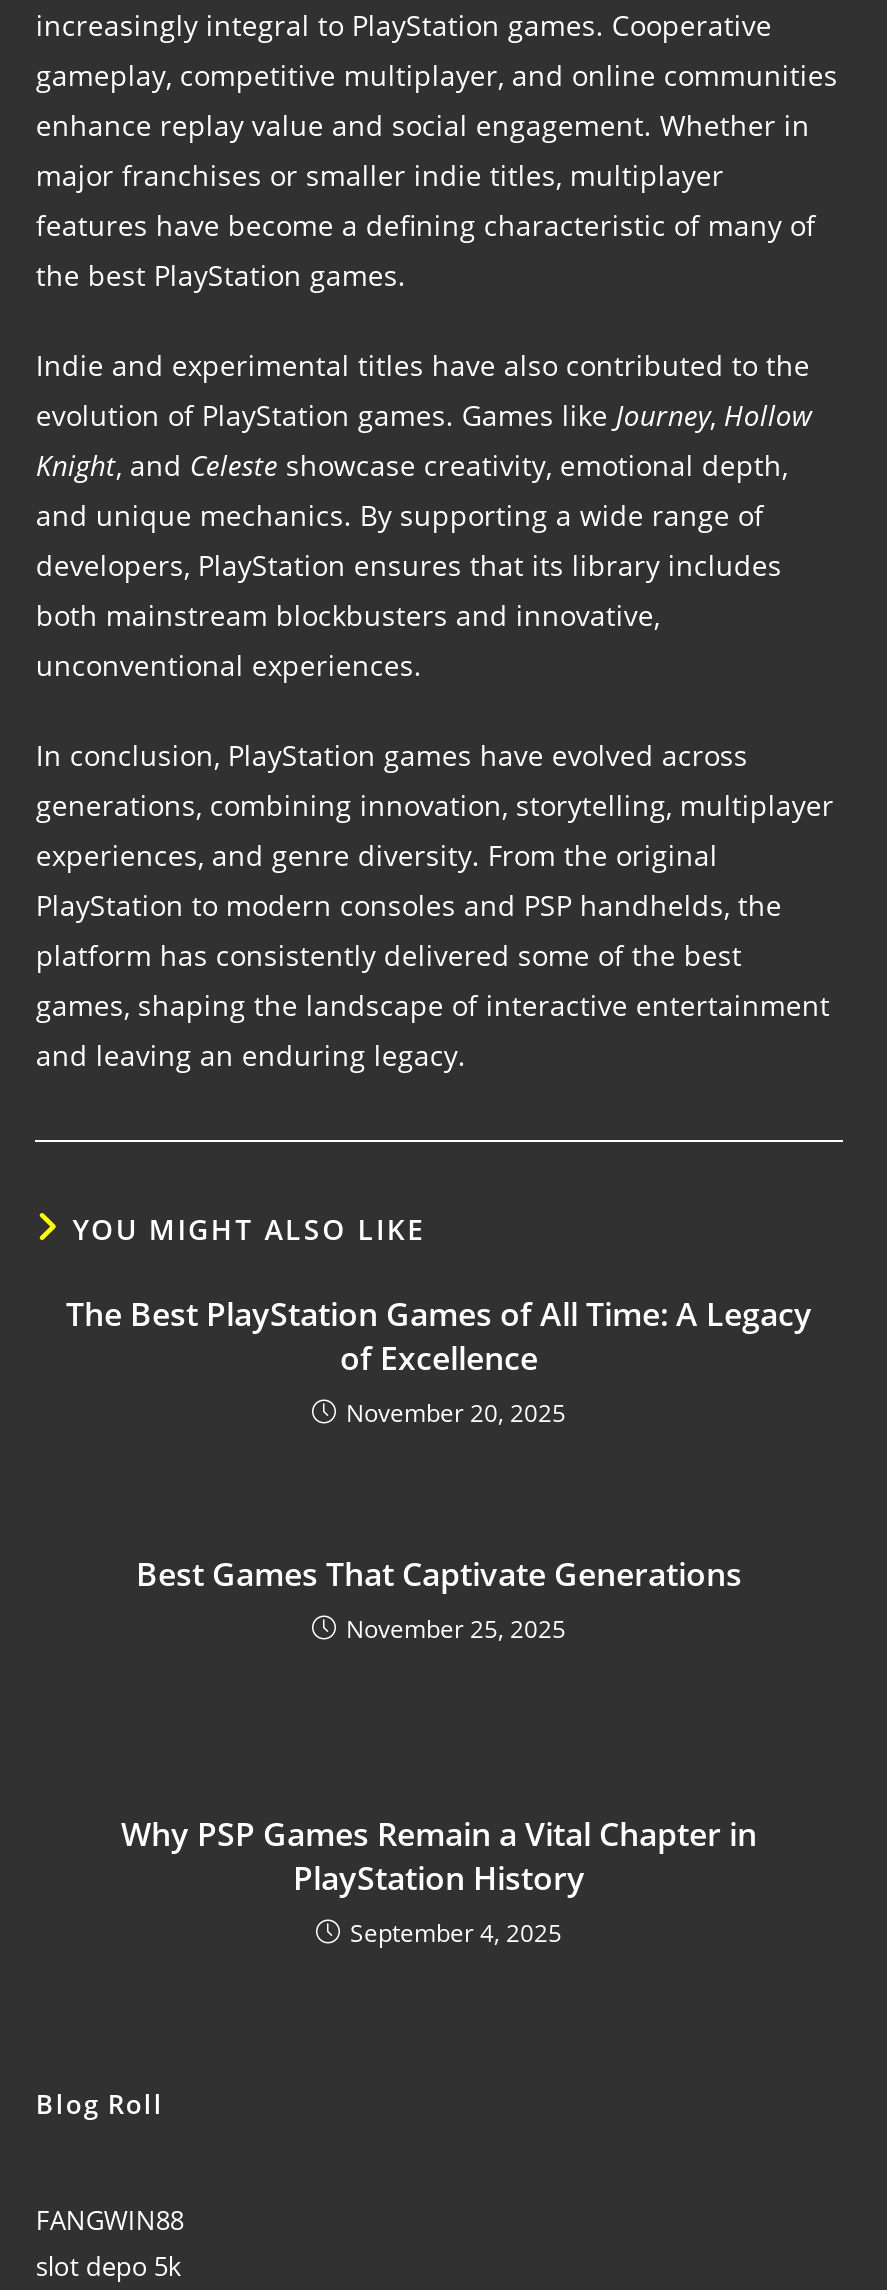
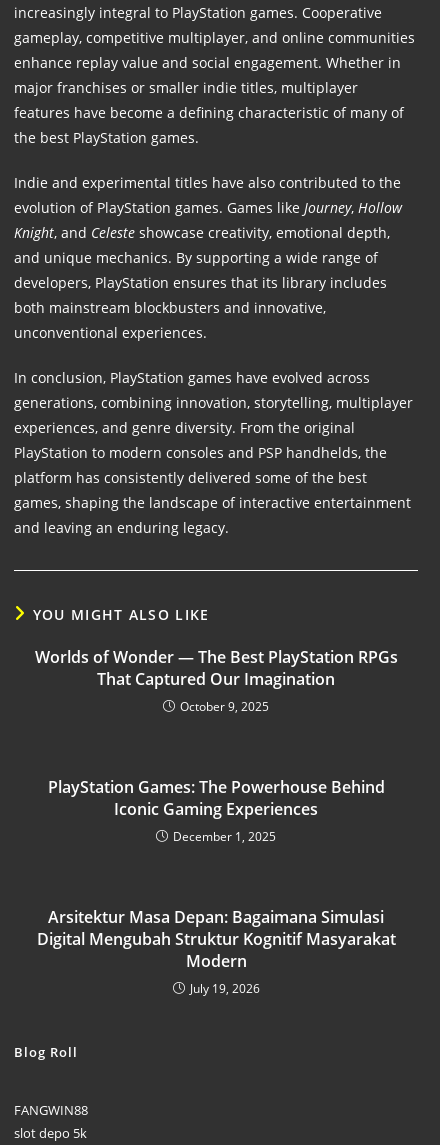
- The Best PlayStation Games of All Time: A Legacy
- of Excellence
- November 20, 2025
+ Worlds of Wonder — The Best PlayStation RPGs
+ That Captured Our Imagination
+ October 9, 2025

- Best Games That Captivate Generations
- November 25, 2025
+ PlayStation Games: The Powerhouse Behind
+ Iconic Gaming Experiences
+ December 1, 2025

- Why PSP Games Remain a Vital Chapter in
- PlayStation History
- September 4, 2025
+ Arsitektur Masa Depan: Bagaimana Simulasi
+ Digital Mengubah Struktur Kognitif Masyarakat
+ Modern
+ July 19, 2026
